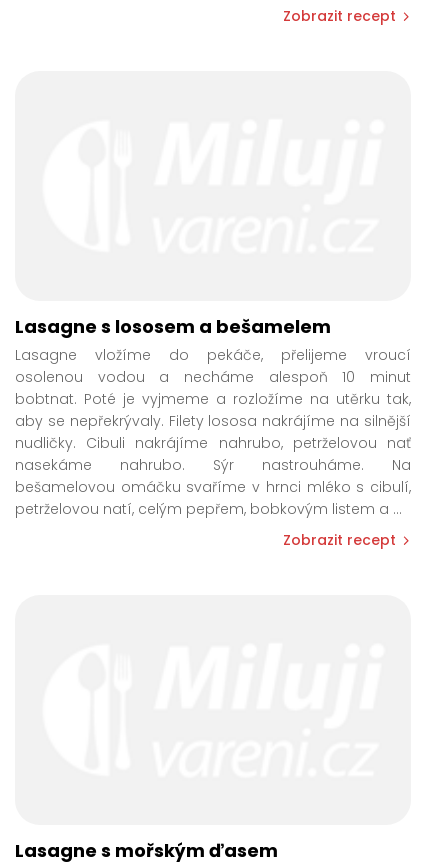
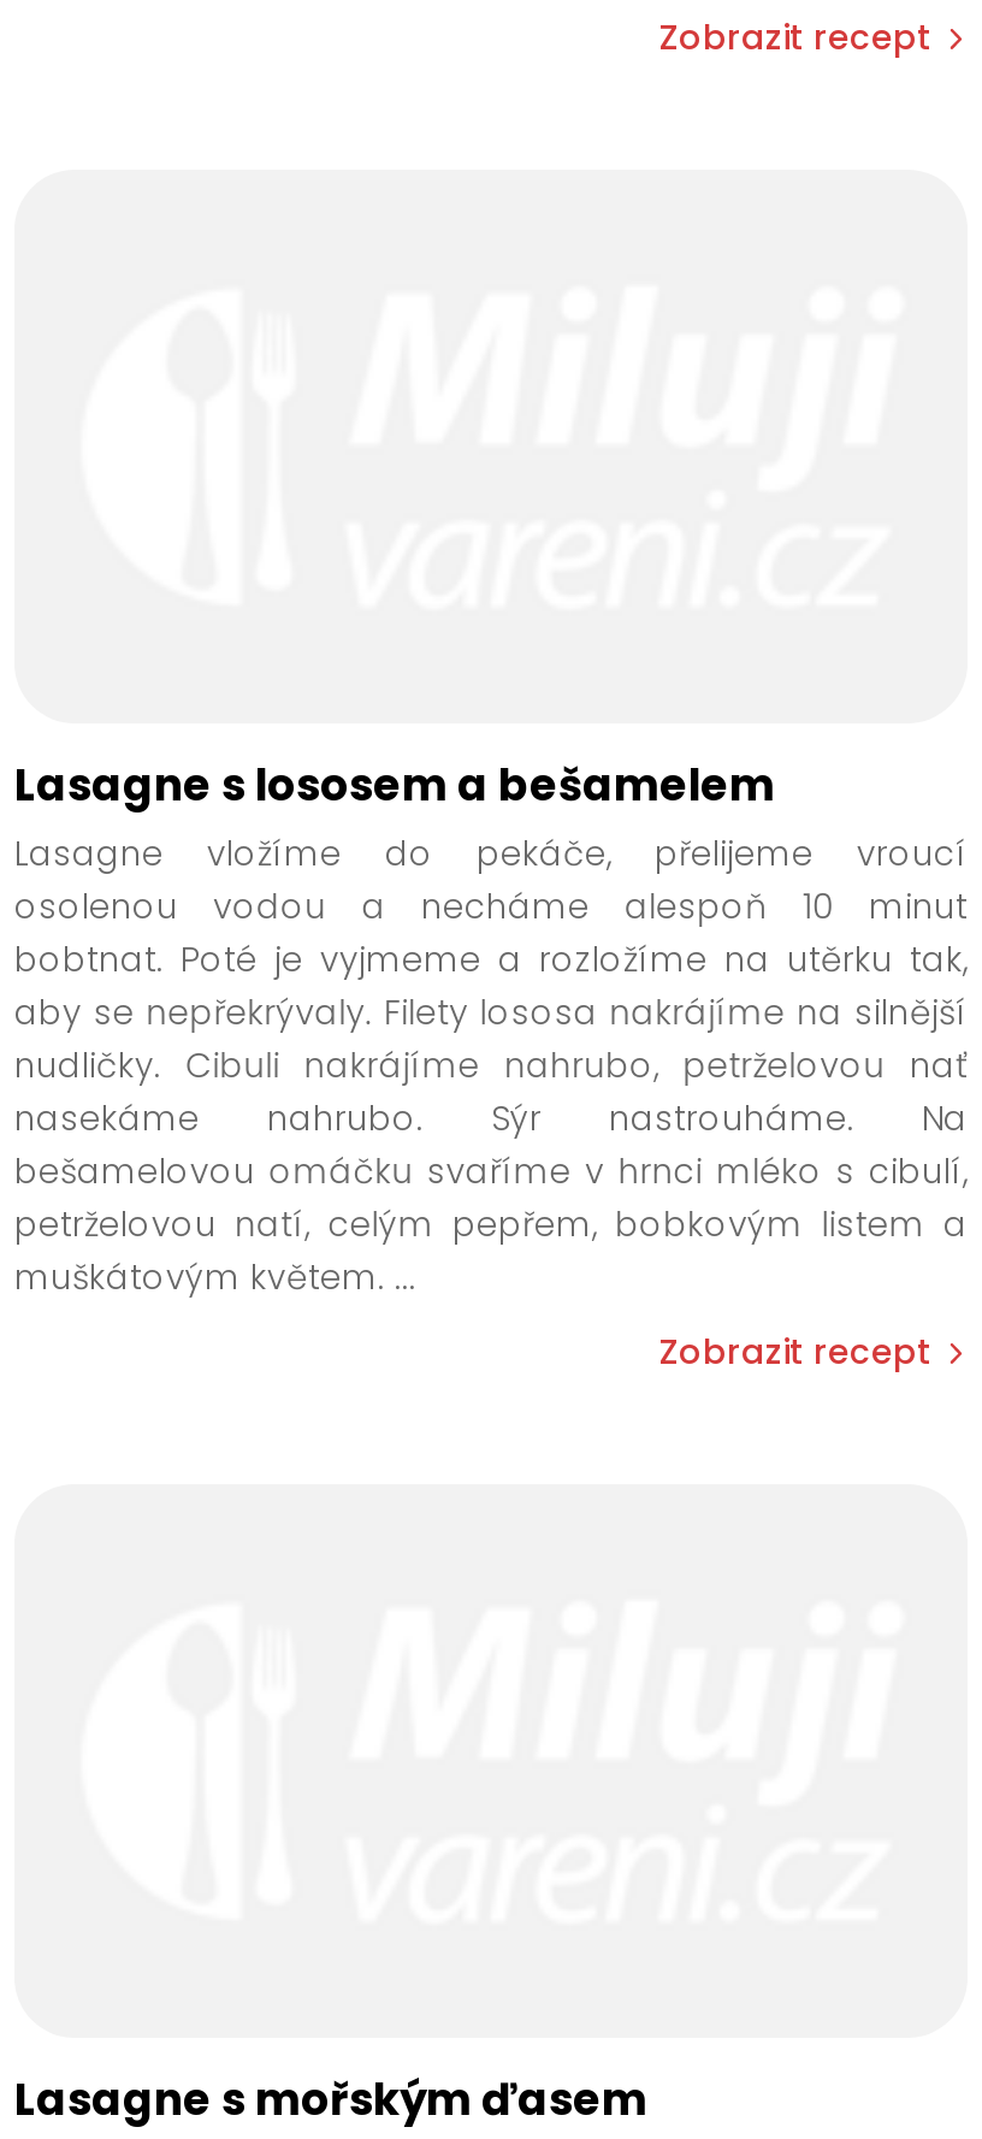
- petrželovou natí, celým pepřem, bobkovým listem a ...
+ petrželovou natí, celým pepřem, bobkovým listem a
+ muškátovým květem. ...
